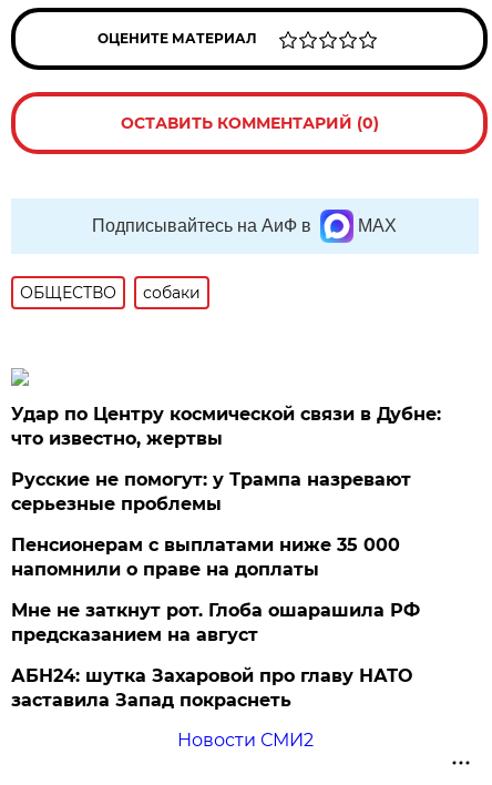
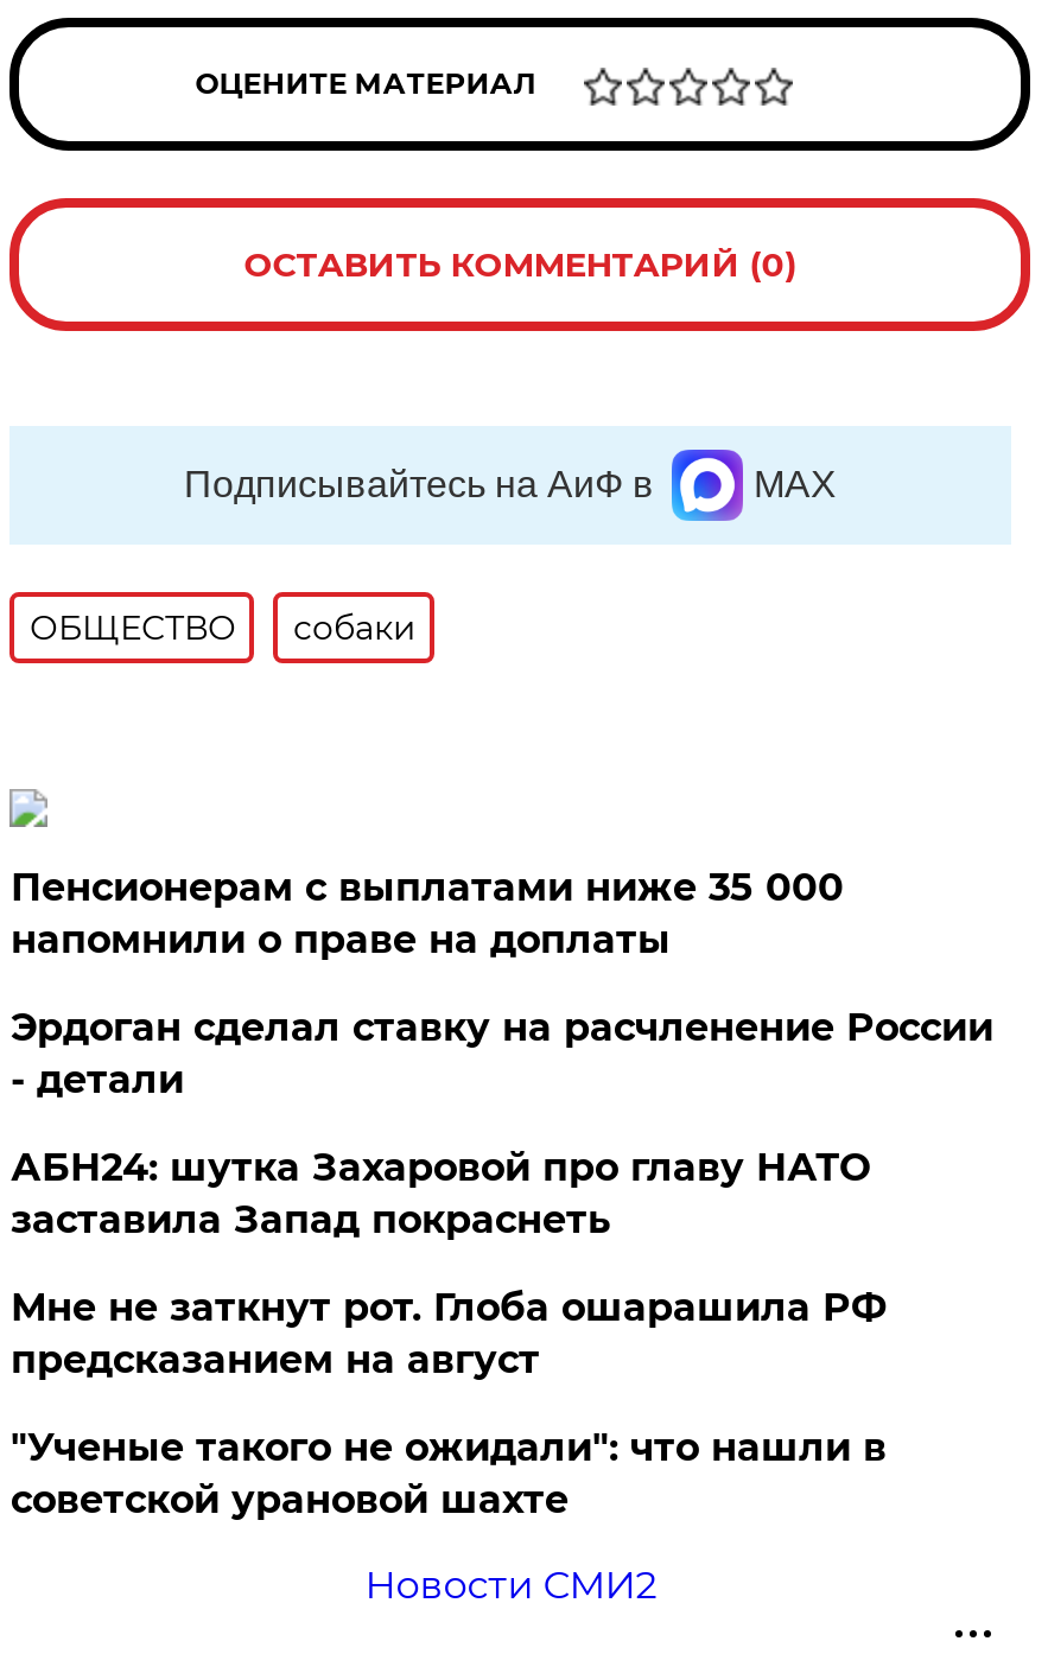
- Удар по Центру космической связи в Дубне:
- что известно, жертвы
- Русские не помогут: у Трампа назревают
- серьезные проблемы

moved up: Пенсионерам с выплатами ниже 35 000 | напомнили о праве на доплаты

+ Эрдоган сделал ставку на расчленение России
+ - детали

+ "Ученые такого не ожидали": что нашли в
+ советской урановой шахте

moved up: АБН24: шутка Захаровой про главу НАТО | заставила Запад покраснеть
